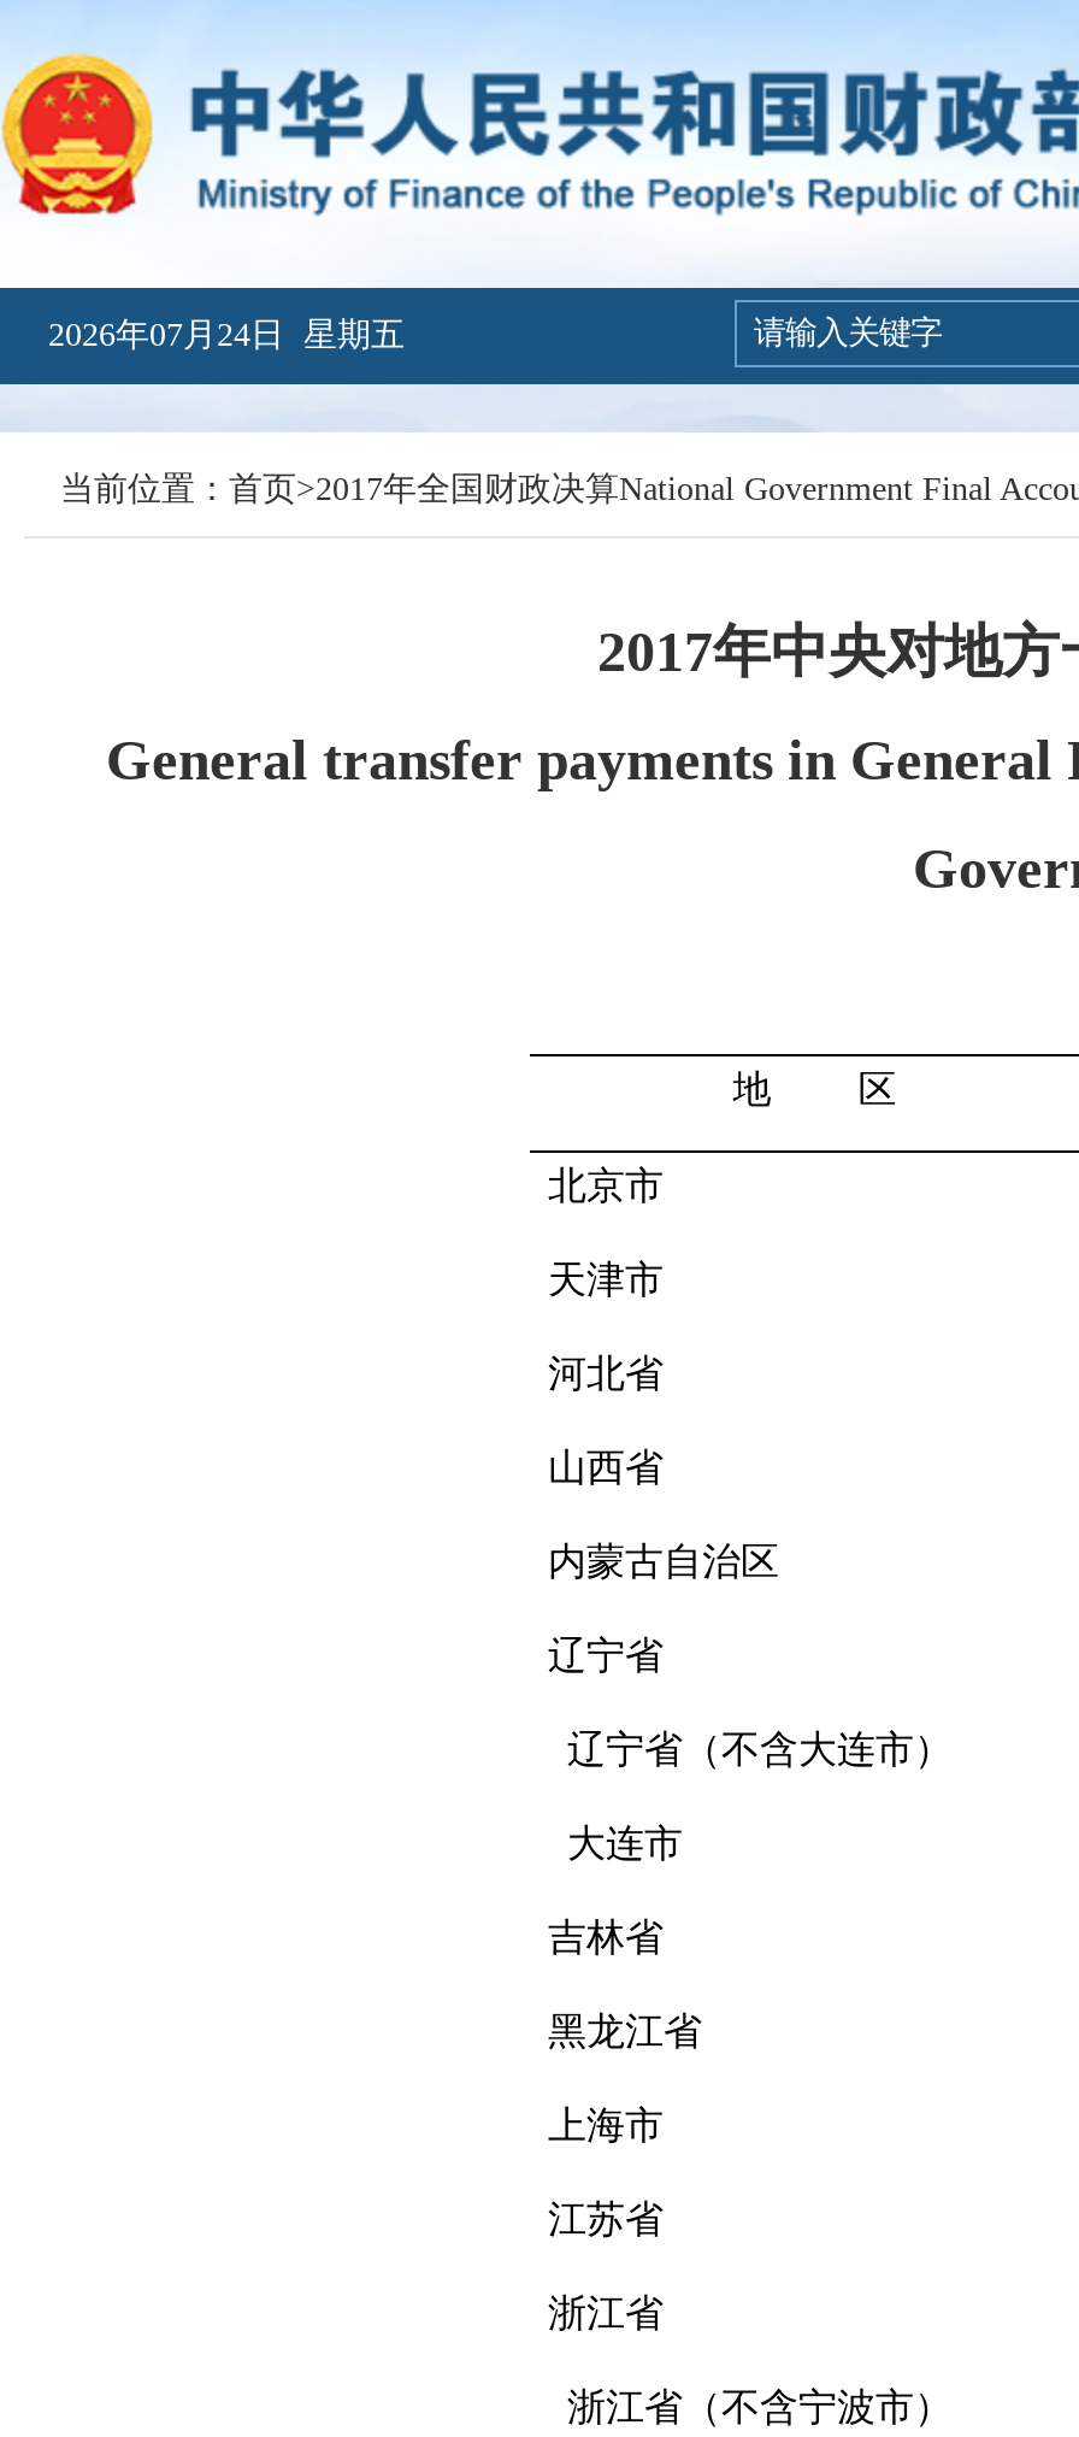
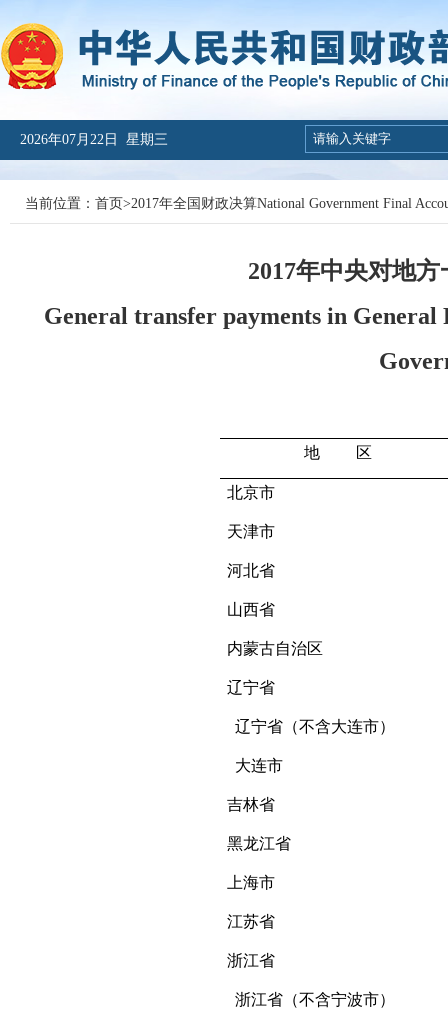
- 2026年07月24日 星期五
+ 2026年07月22日 星期三
